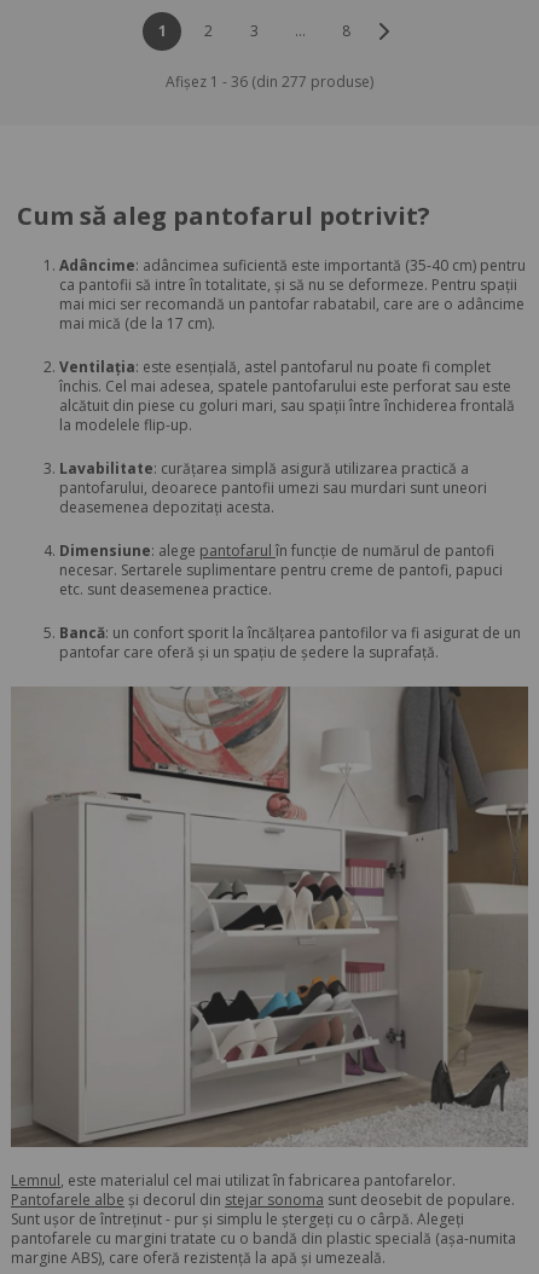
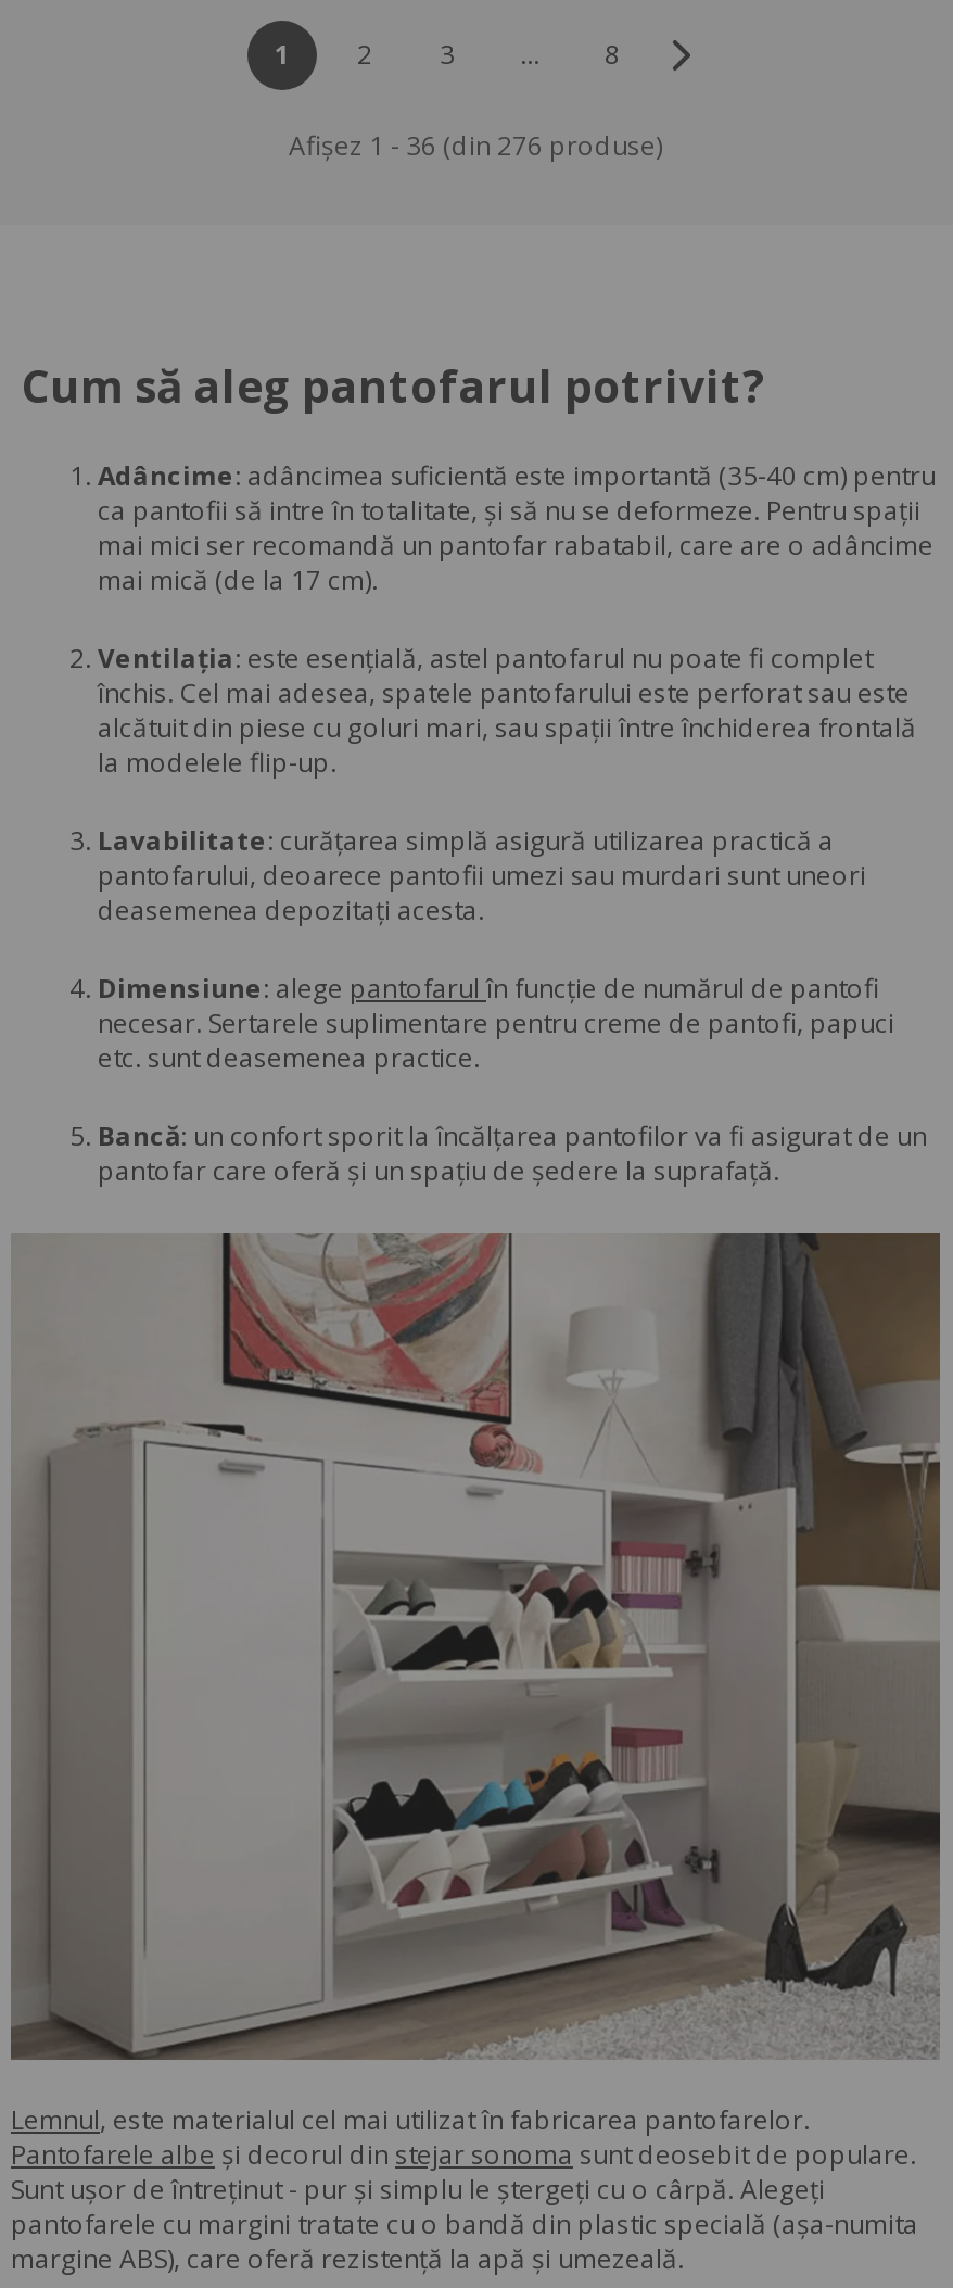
- Afișez 1 - 36 (din 277 produse)
+ Afișez 1 - 36 (din 276 produse)
